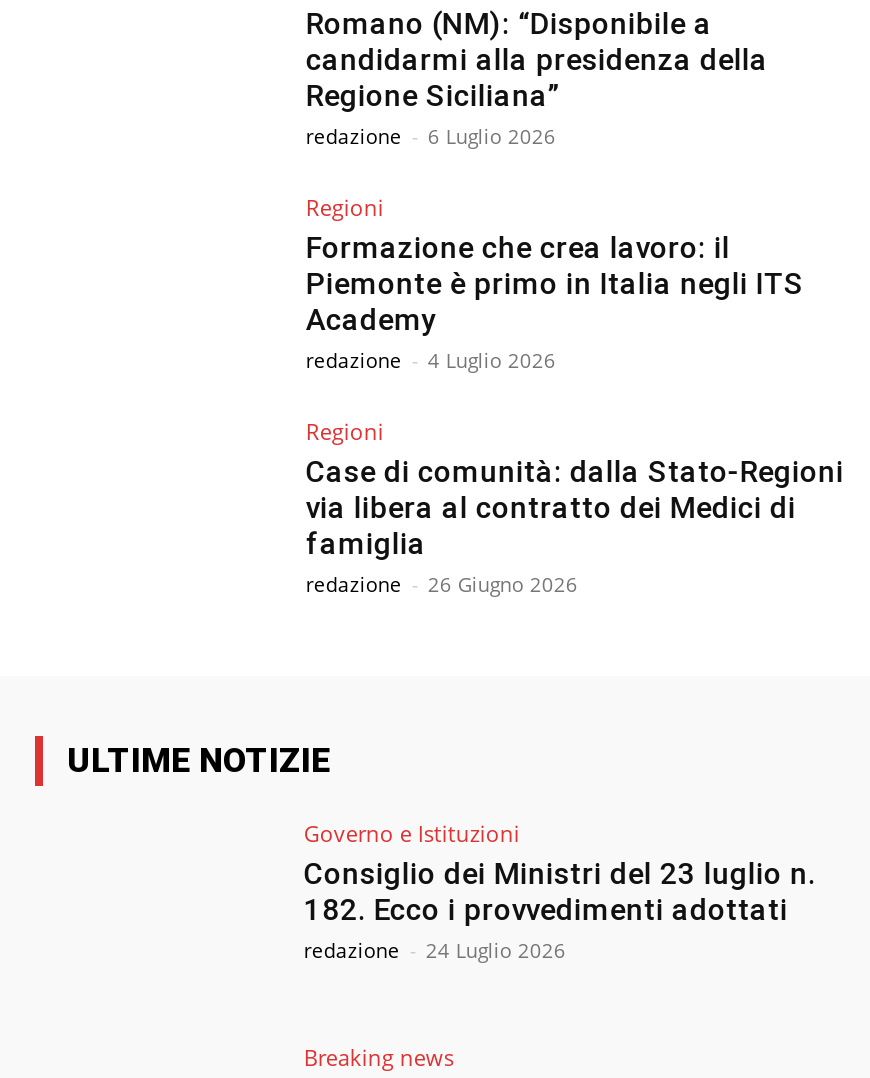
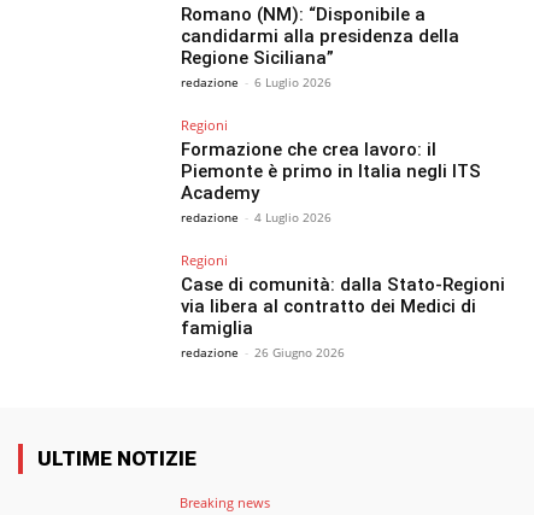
- Governo e Istituzioni
- Consiglio dei Ministri del 23 luglio n.
- 182. Ecco i provvedimenti adottati
- redazione - 24 Luglio 2026
